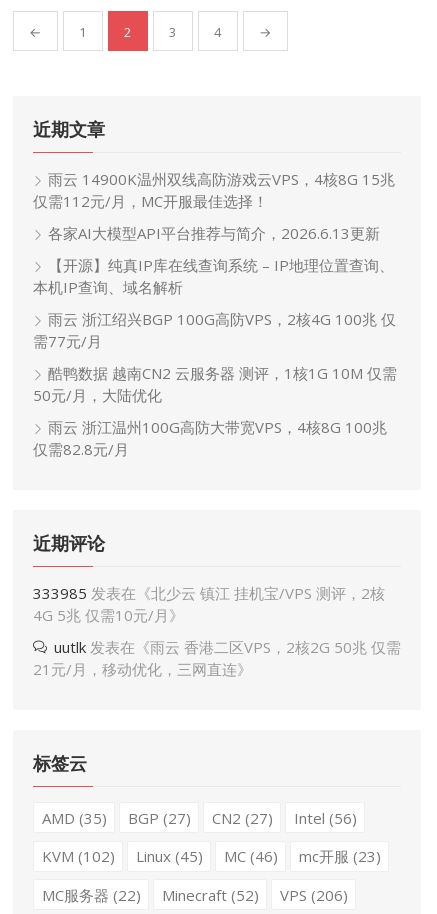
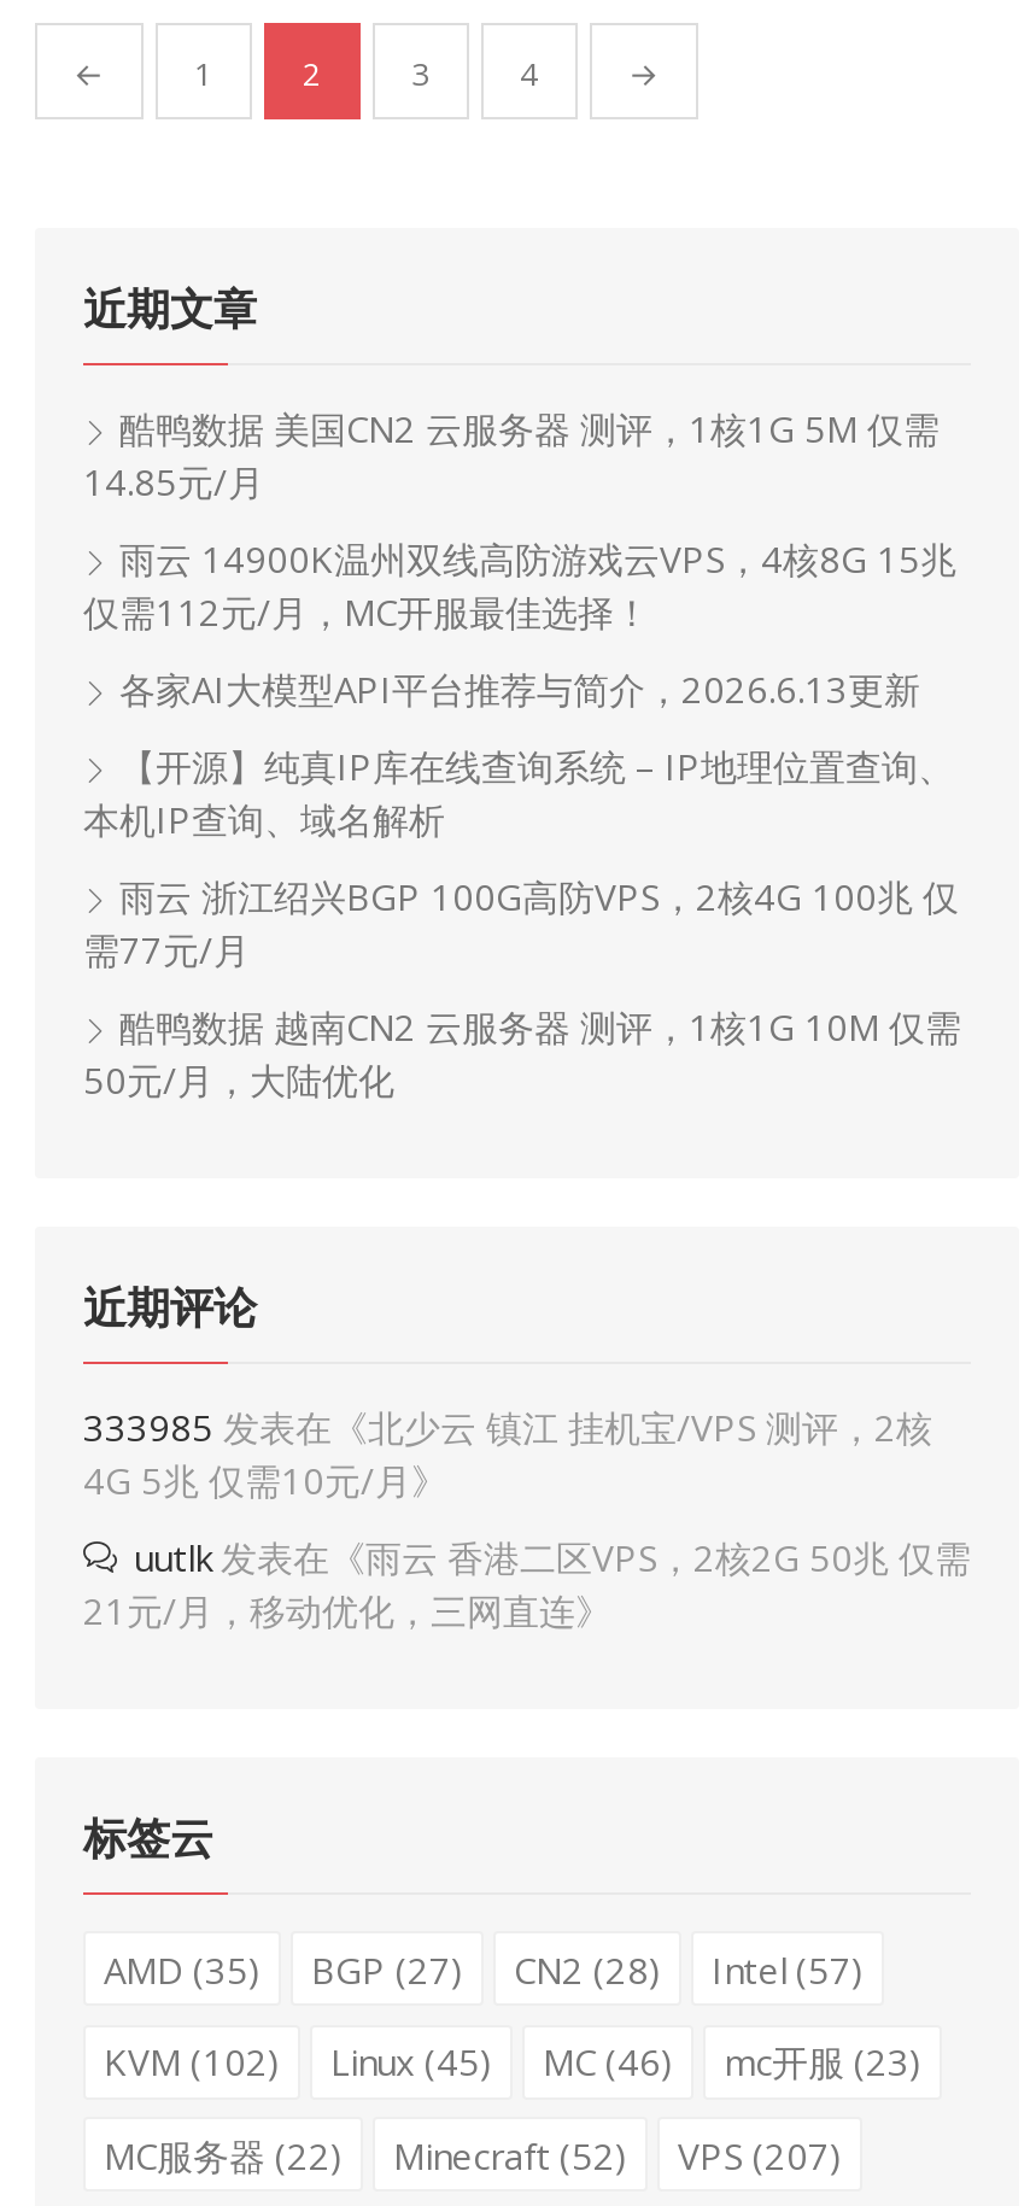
+ 酷鸭数据 美国CN2 云服务器 测评，1核1G 5M 仅需
+ 14.85元/月

moved down: 雨云 14900K温州双线高防游戏云VPS，4核8G 15兆 | 仅需112元/月，MC开服最佳选择！ | 各家AI大模型API平台推荐与简介，2026.6.13更新 | ... | 酷鸭数据 越南CN2 云服务器 测评，1核1G 10M 仅需 | 50元/月，大陆优化

- 雨云 浙江温州100G高防大带宽VPS，4核8G 100兆
- 仅需82.8元/月

- CN2 (27)
+ CN2 (28)

- Intel (56)
+ Intel (57)

- MC服务器(22) Minecraft (52) VPS (206)
+ MC服务器(22) Minecraft (52) VPS (207)
